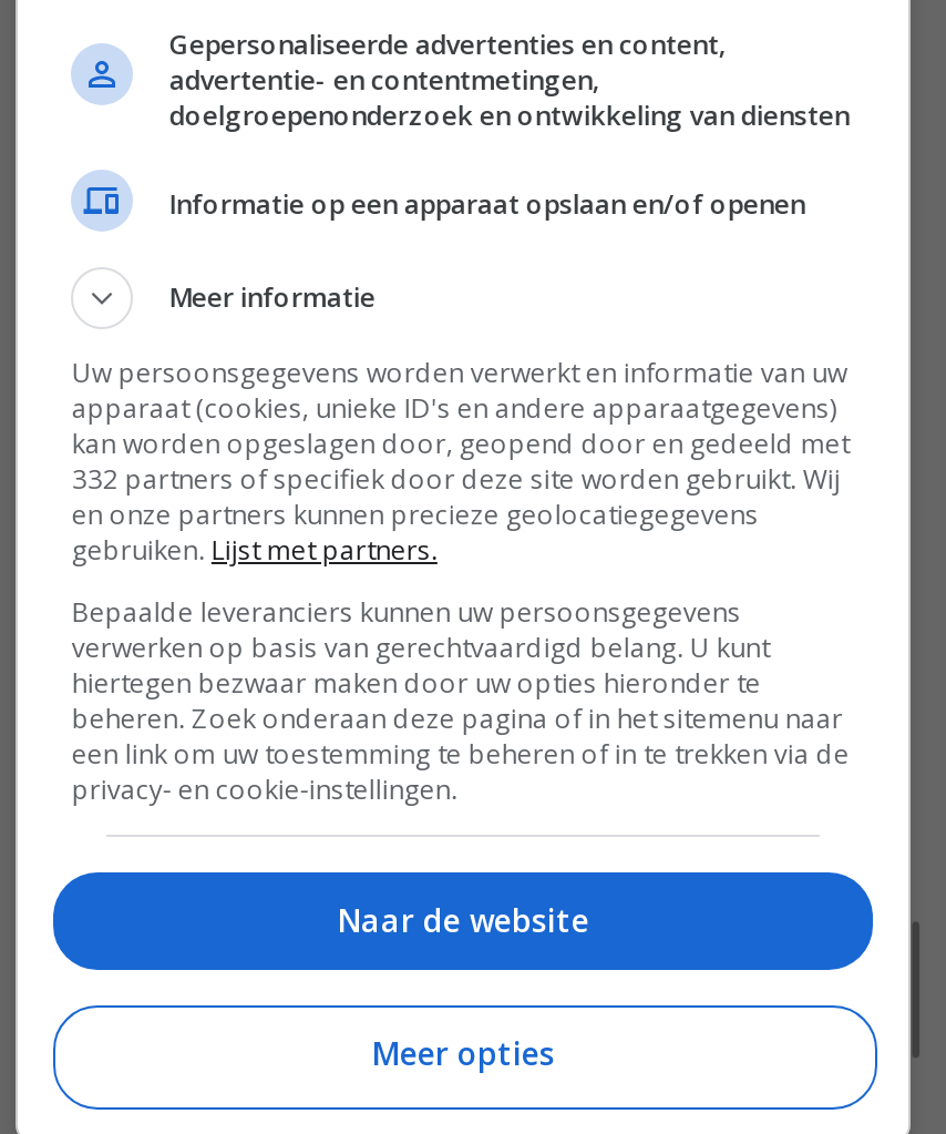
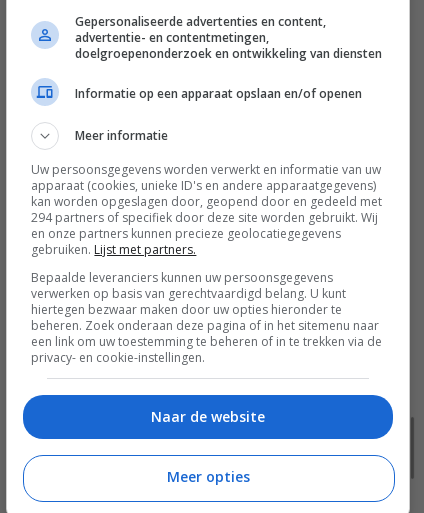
- 332 partners of specifiek door deze site worden gebruikt. Wij
+ 294 partners of specifiek door deze site worden gebruikt. Wij
